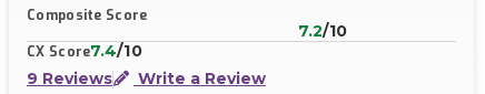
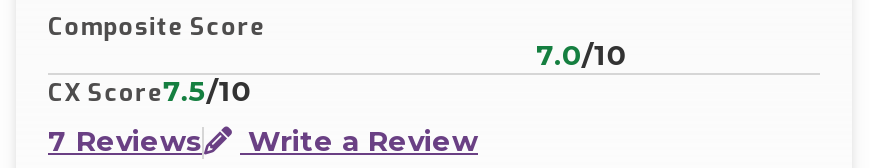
- 7.2/10
+ 7.0/10

- CX Score7.4/10
+ CX Score7.5/10

- 9 Reviews Write a Review
+ 7 Reviews Write a Review
